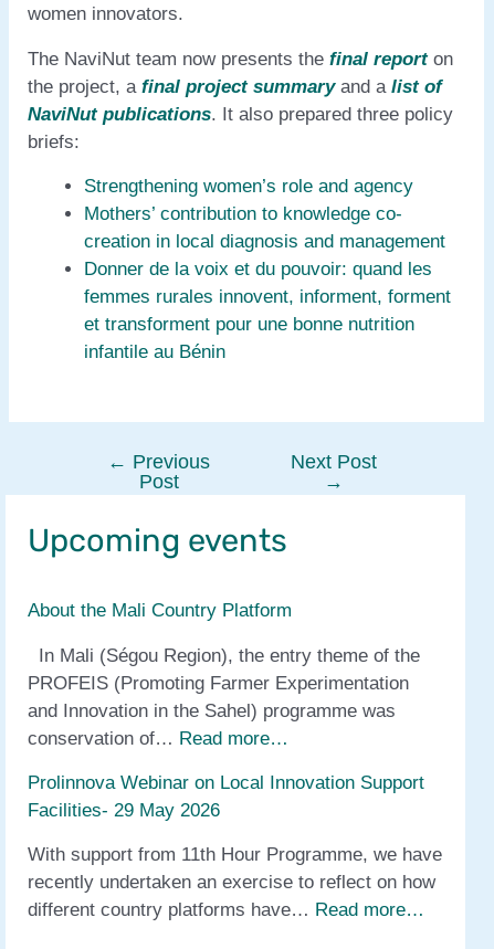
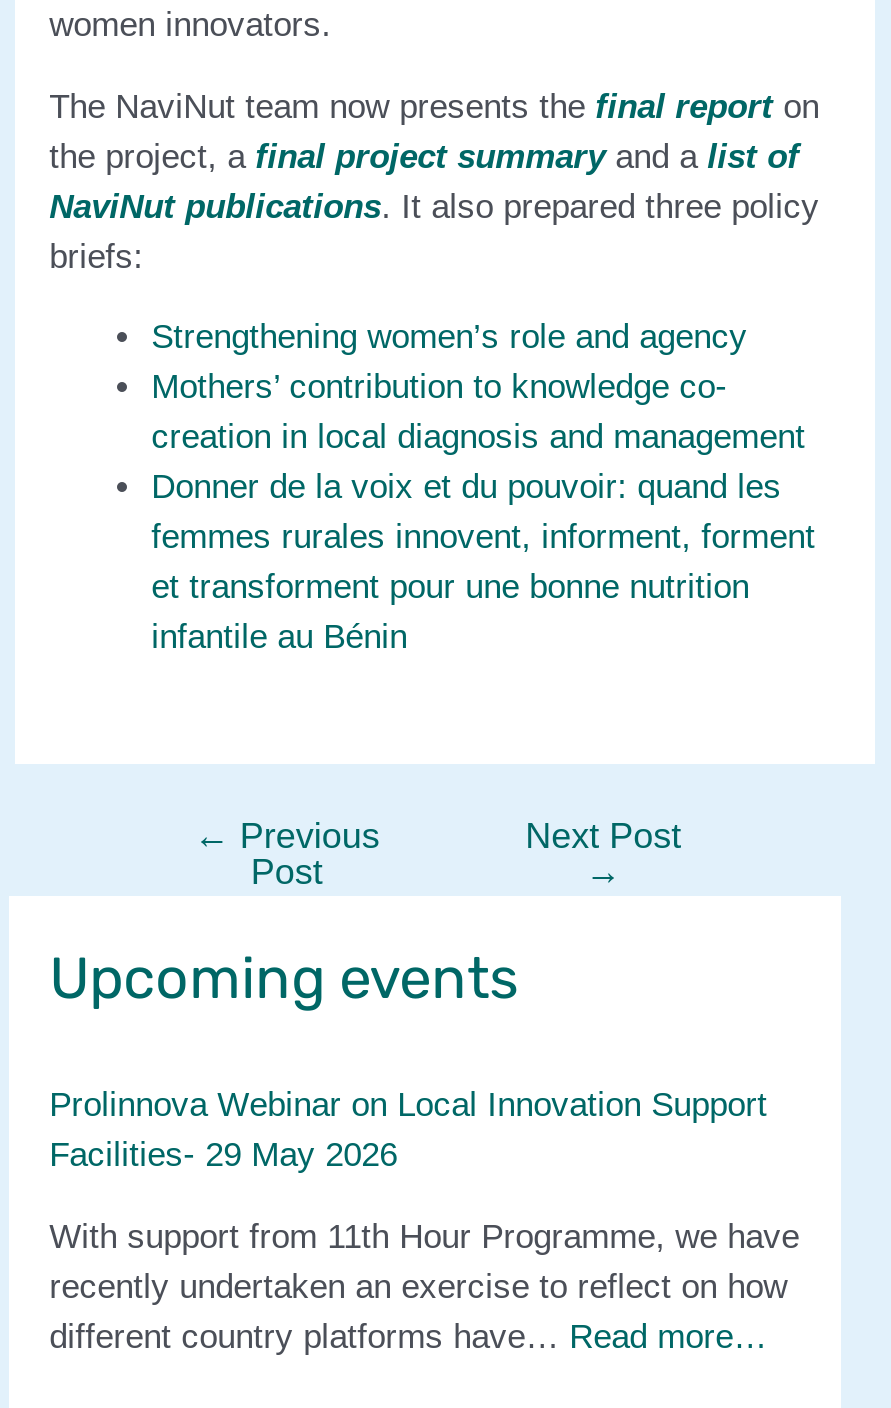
- About the Mali Country Platform
- In Mali (Ségou Region), the entry theme of the
- PROFEIS (Promoting Farmer Experimentation
- and Innovation in the Sahel) programme was
- conservation of… Read more…
